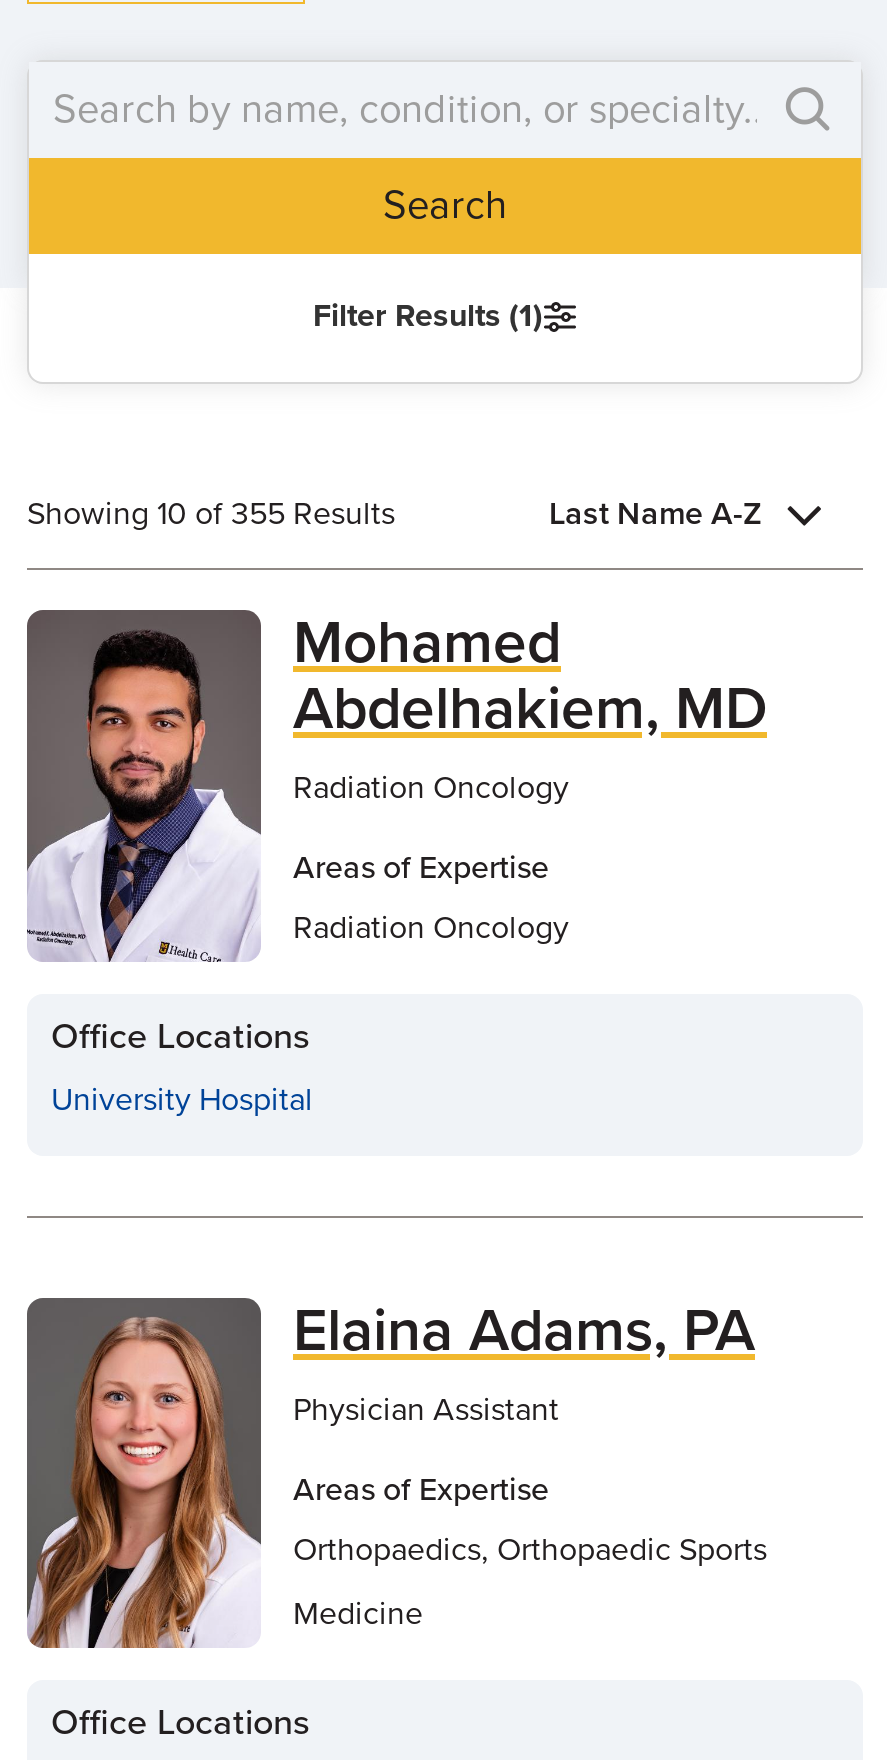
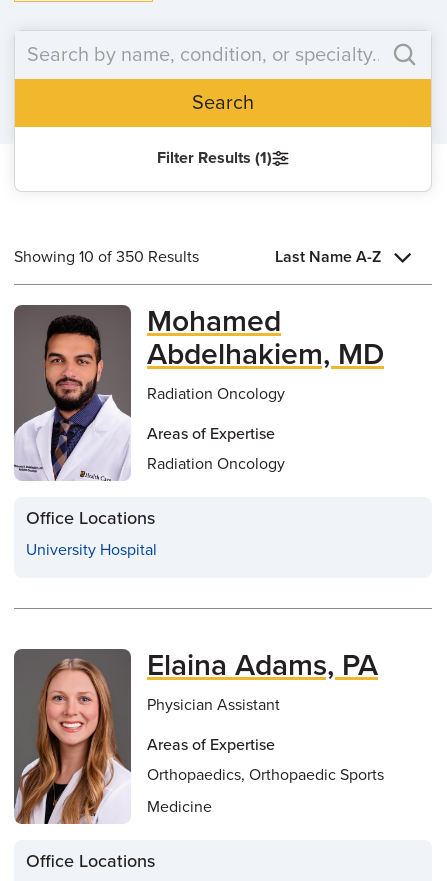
- Showing 10 of 355 Results
+ Showing 10 of 350 Results
